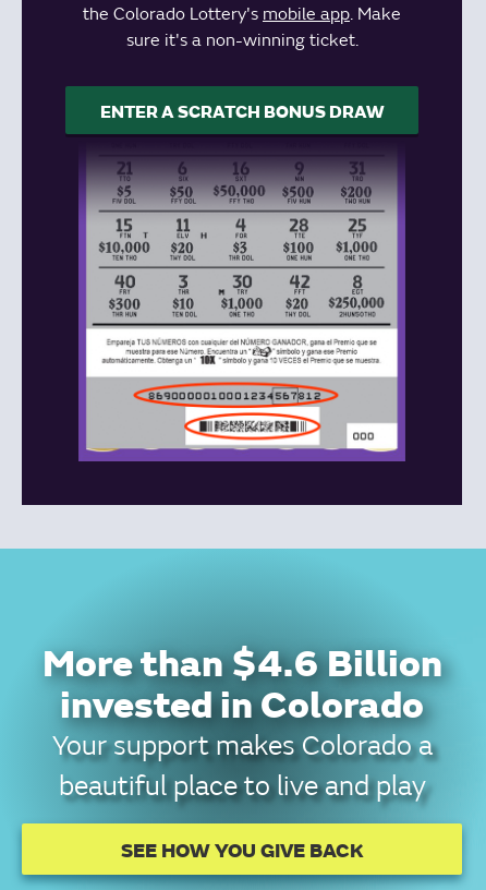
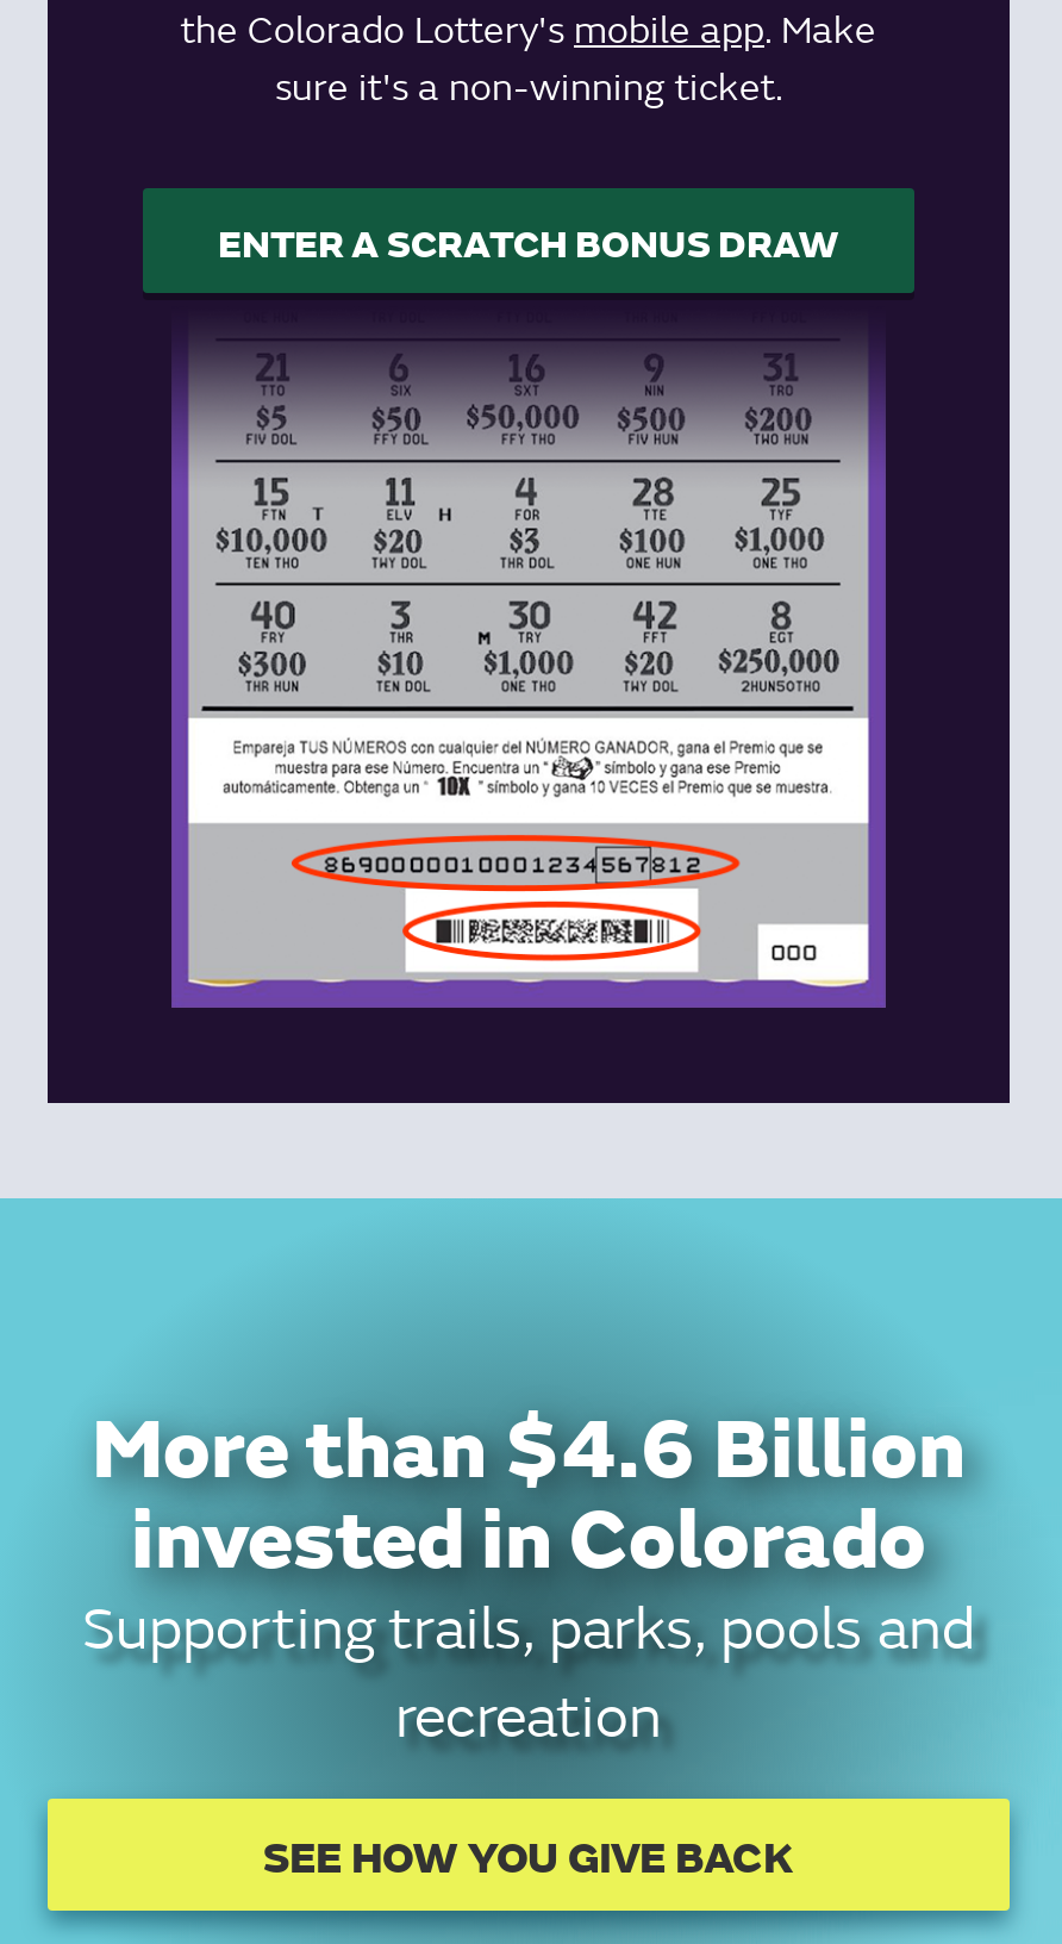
- Your support makes Colorado a
- beautiful place to live and play
+ Supporting trails, parks, pools and
+ recreation
